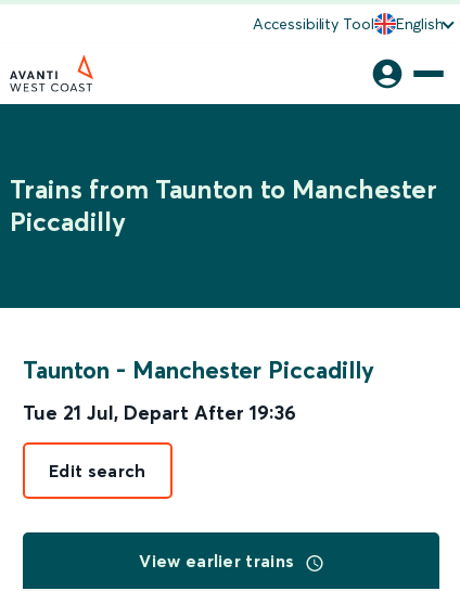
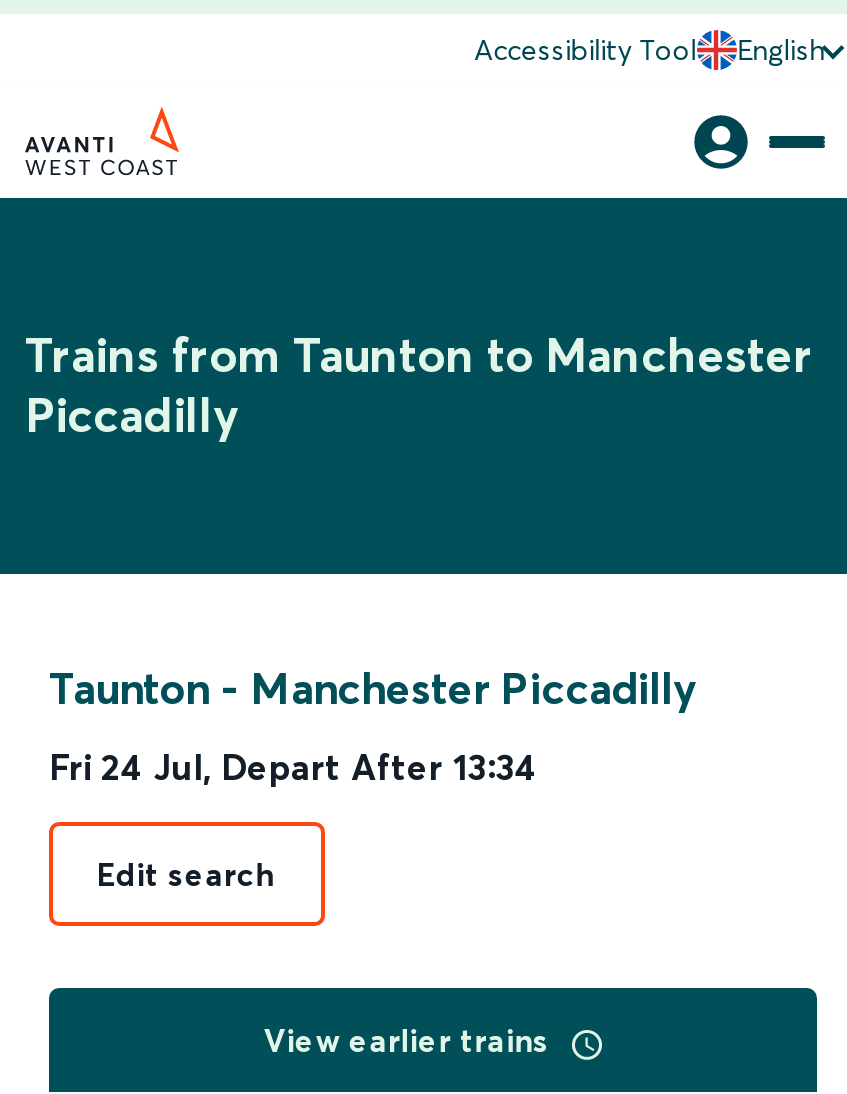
- Tue 21 Jul, Depart After 19:36
+ Fri 24 Jul, Depart After 13:34
